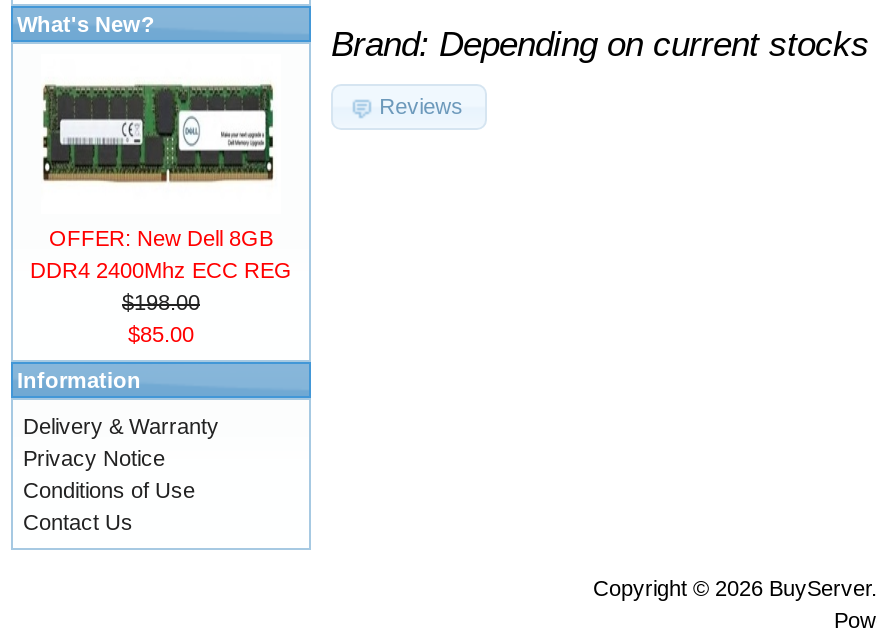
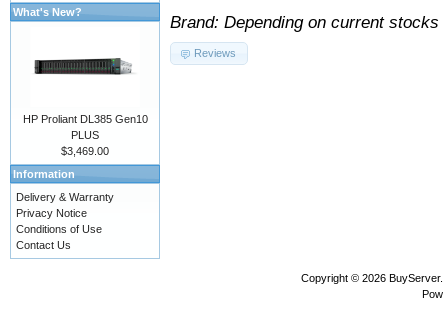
- [image]
- OFFER: New Dell 8GB
- DDR4 2400Mhz ECC REG
- $198.00
- $85.00
+ [image]
+ HP Proliant DL385 Gen10
+ PLUS
+ $3,469.00
